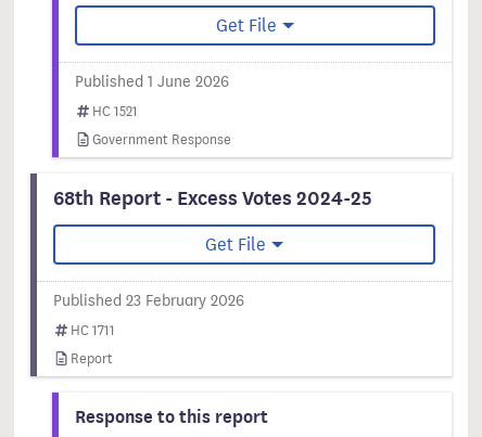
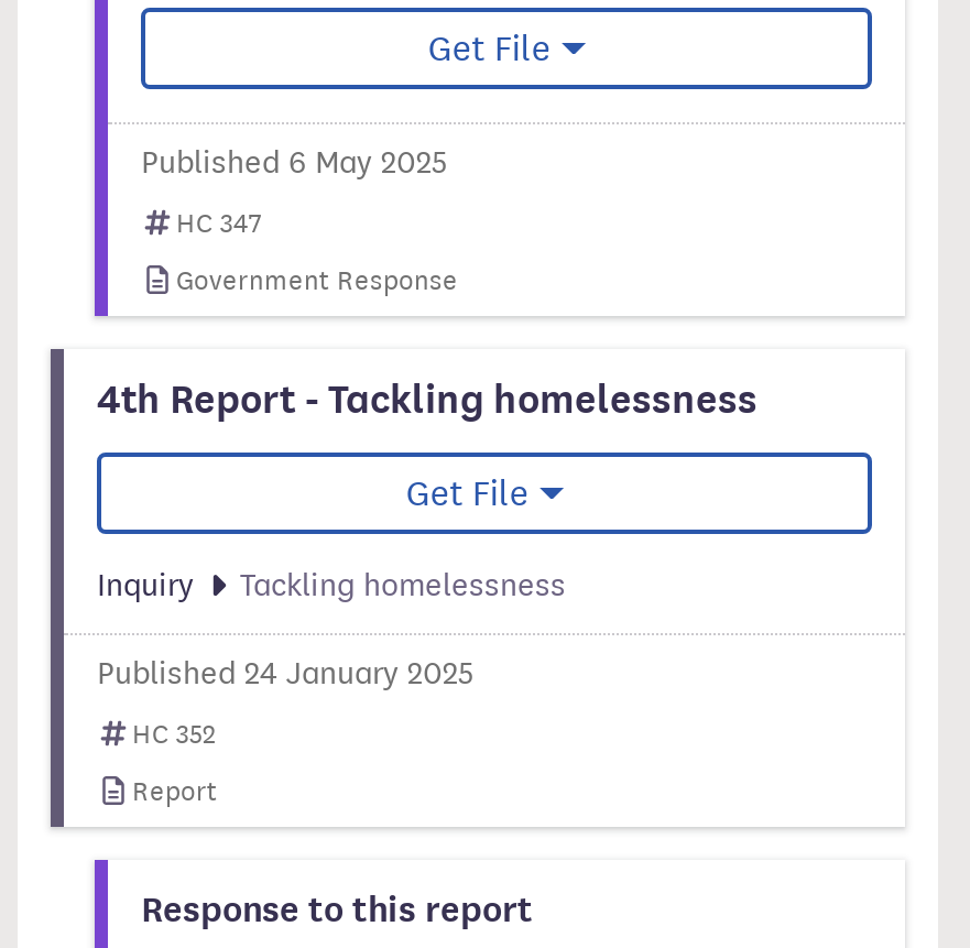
- Published 1 June 2026
+ Published 6 May 2025

- HC 1521
+ HC 347

- 68th Report - Excess Votes 2024-25
+ 4th Report - Tackling homelessness

- Published 23 February 2026
- HC 1711
+ Inquiry
+ Tackling homelessness
+ Published 24 January 2025
+ HC 352
